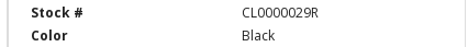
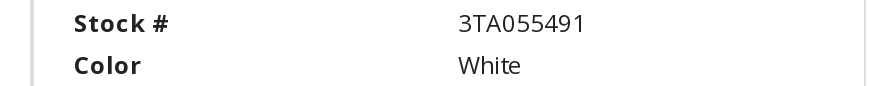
- CL0000029R
+ 3TA055491

- Black
+ White
